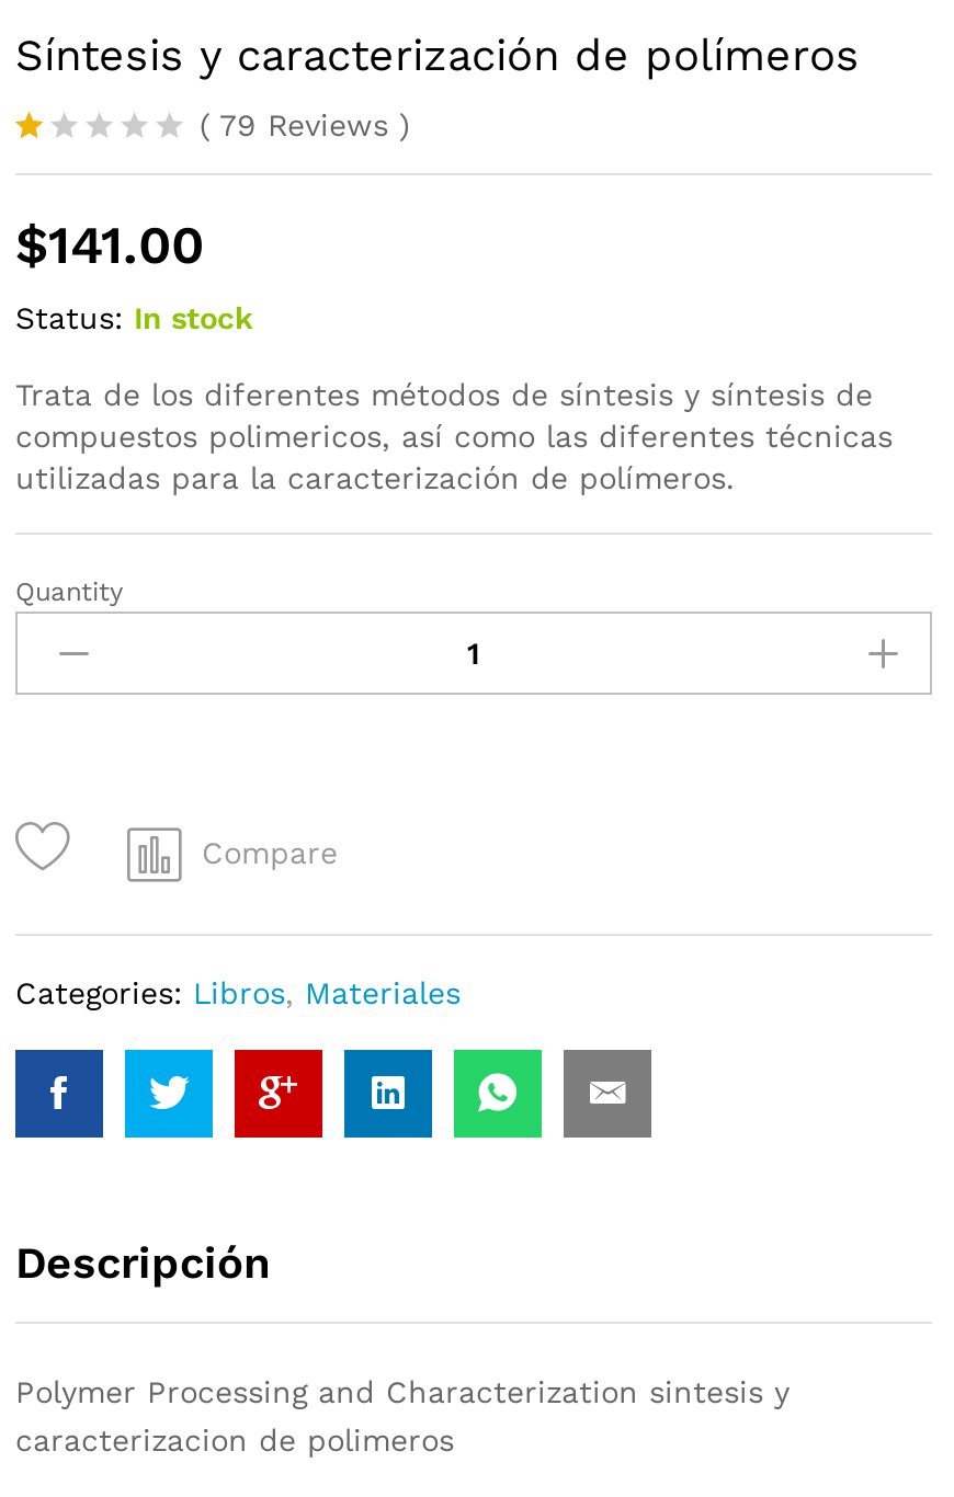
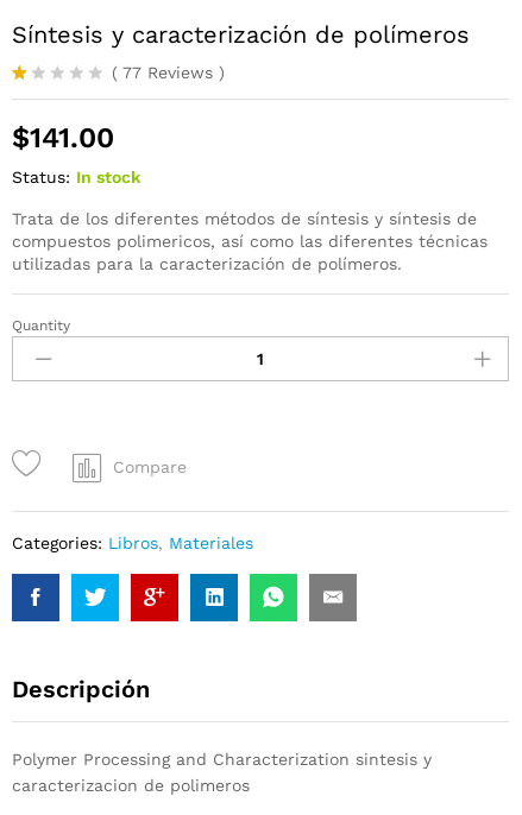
- ( 79 Reviews)
+ ( 77 Reviews)
